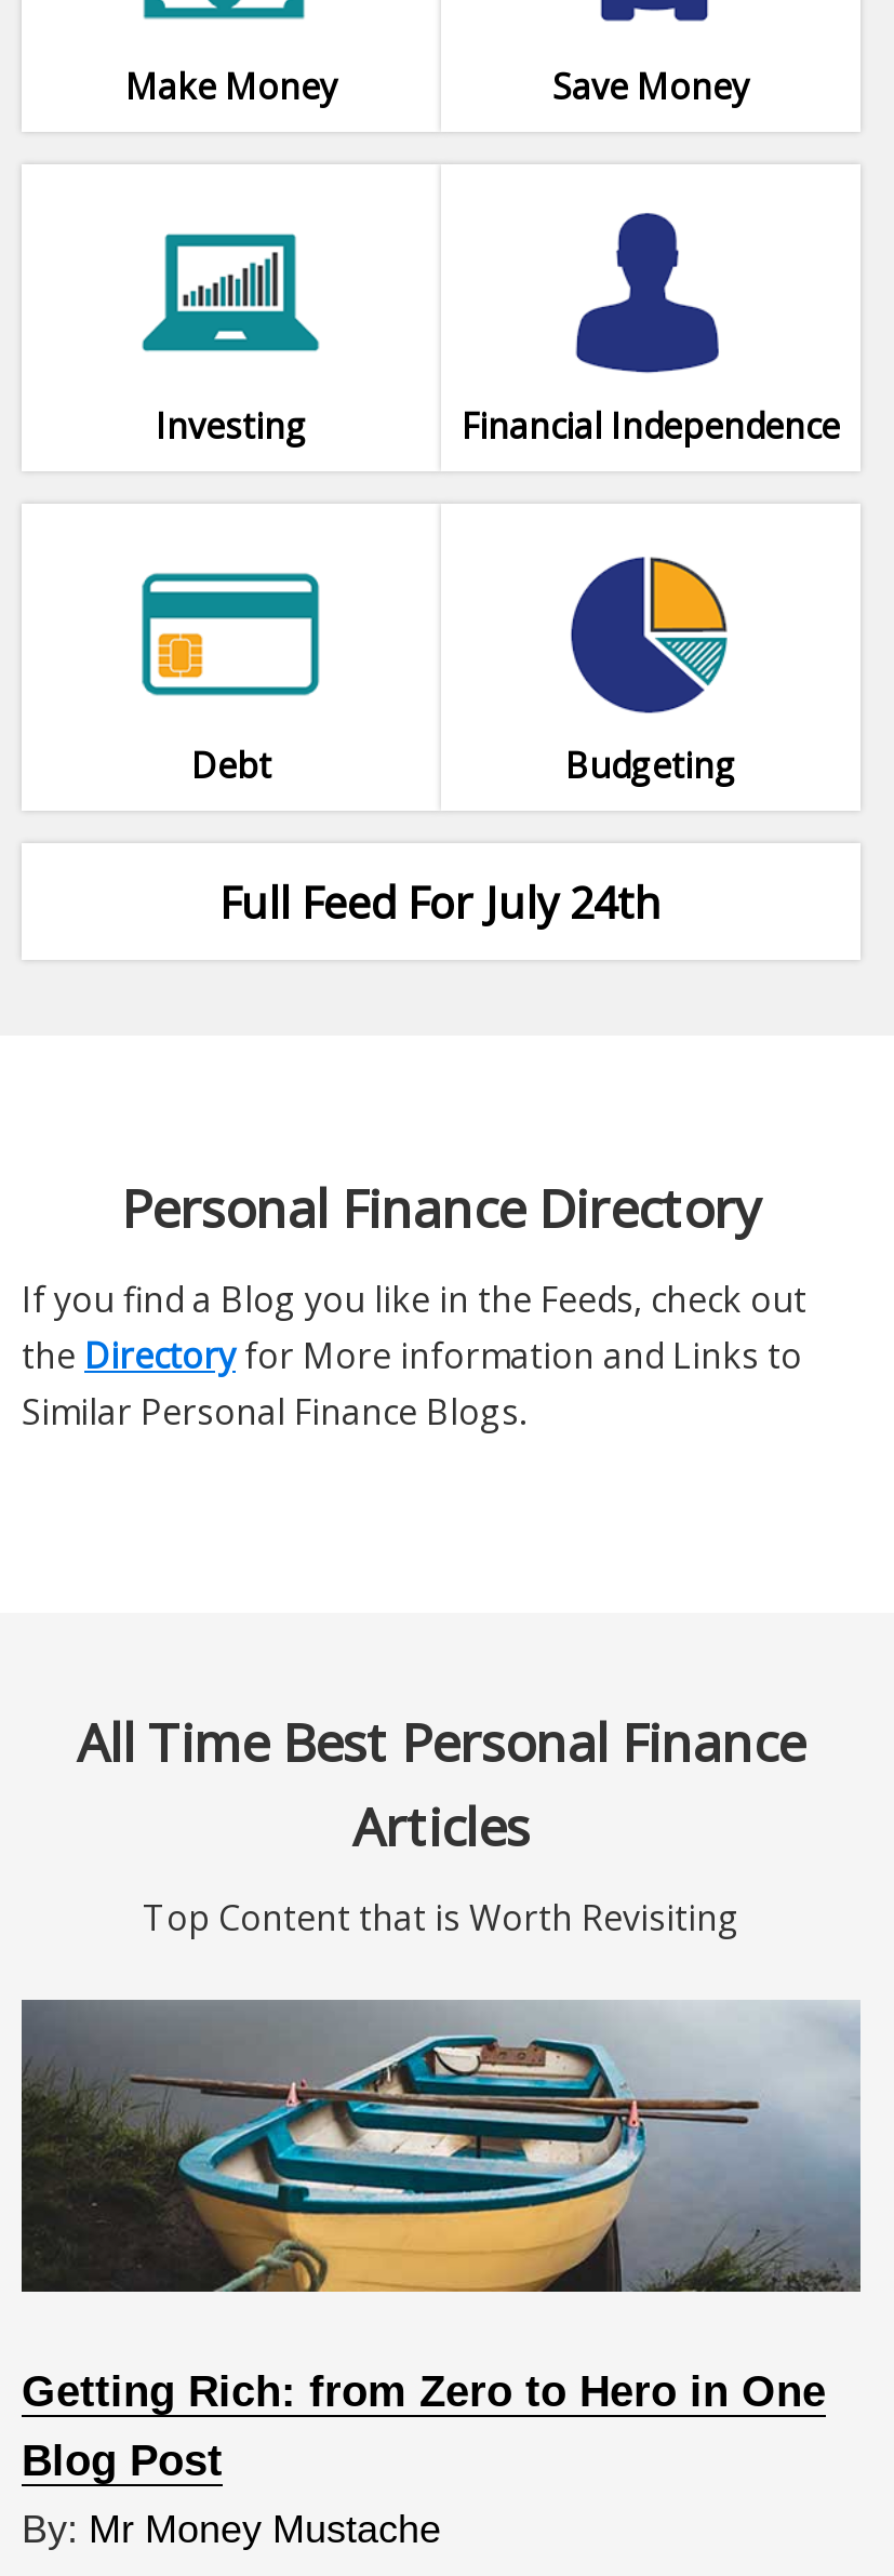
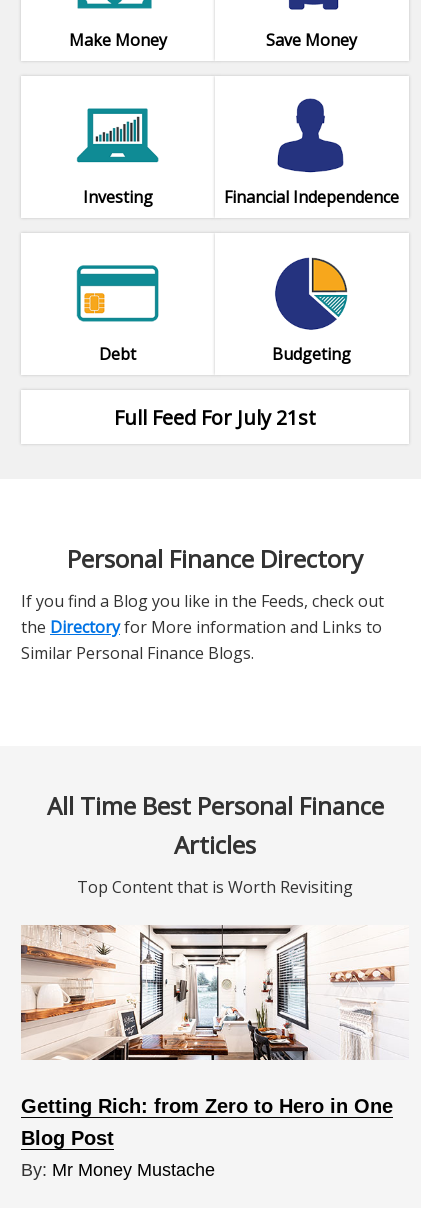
- Full Feed For July 24th
+ Full Feed For July 21st

- [image]
+ [image]
